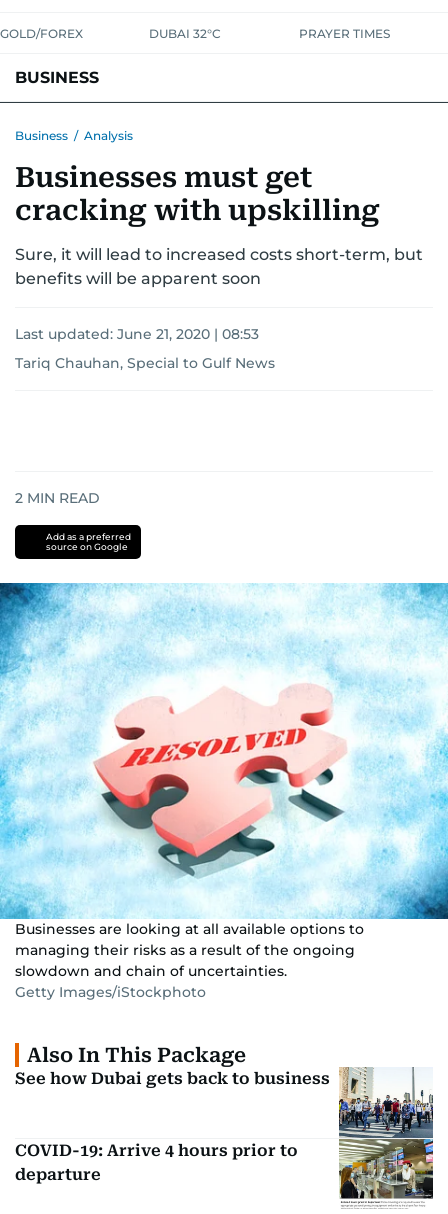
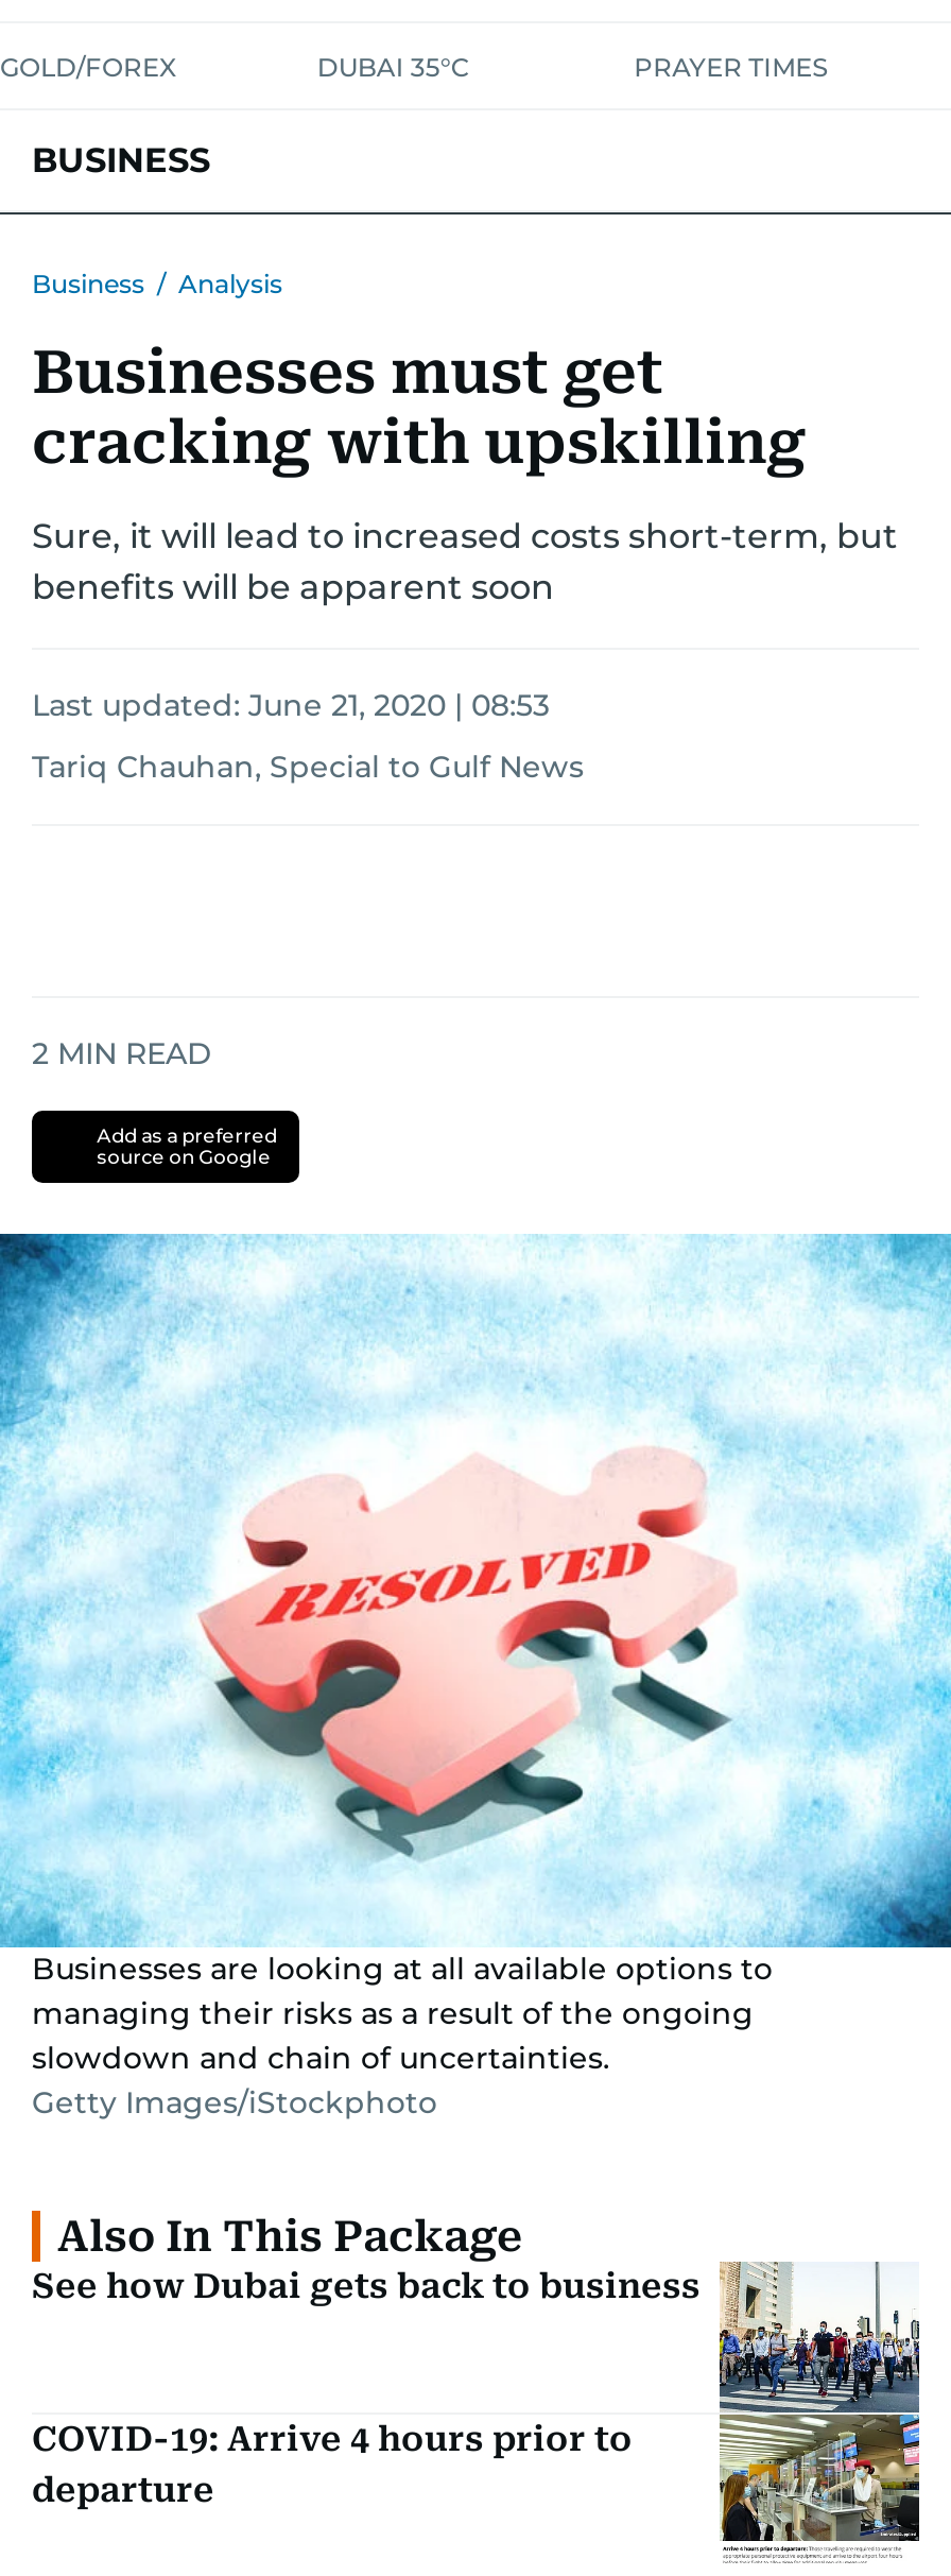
- DUBAI 32°C
+ DUBAI 35°C
